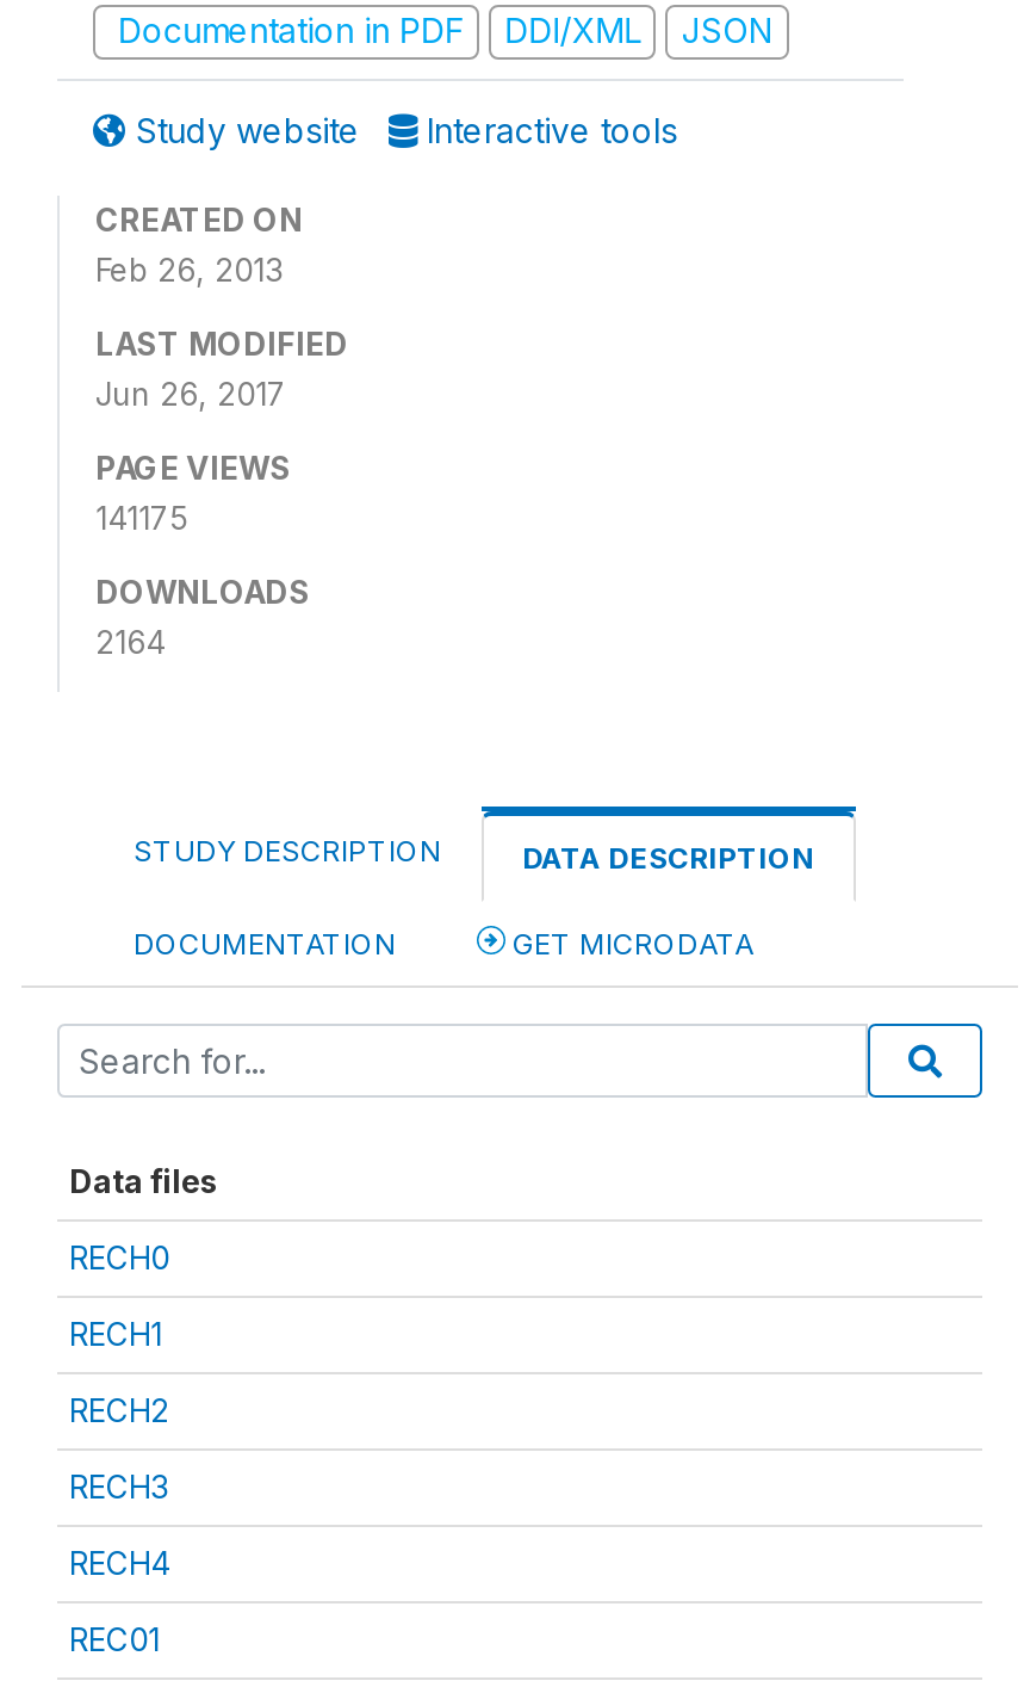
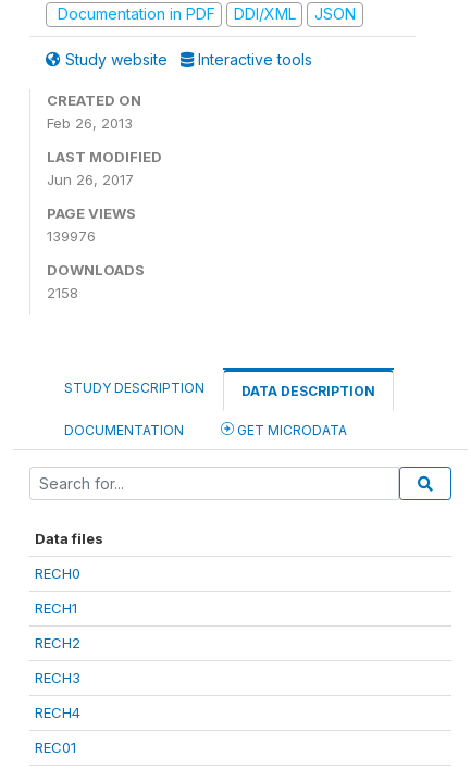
- 141175
+ 139976

- 2164
+ 2158
